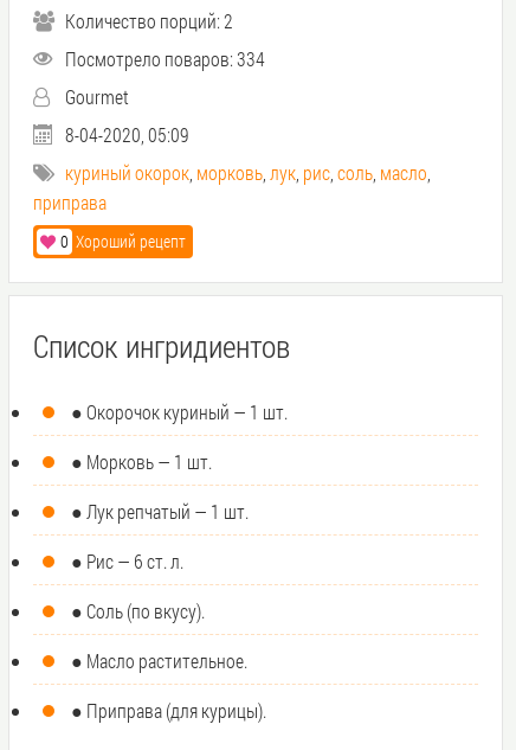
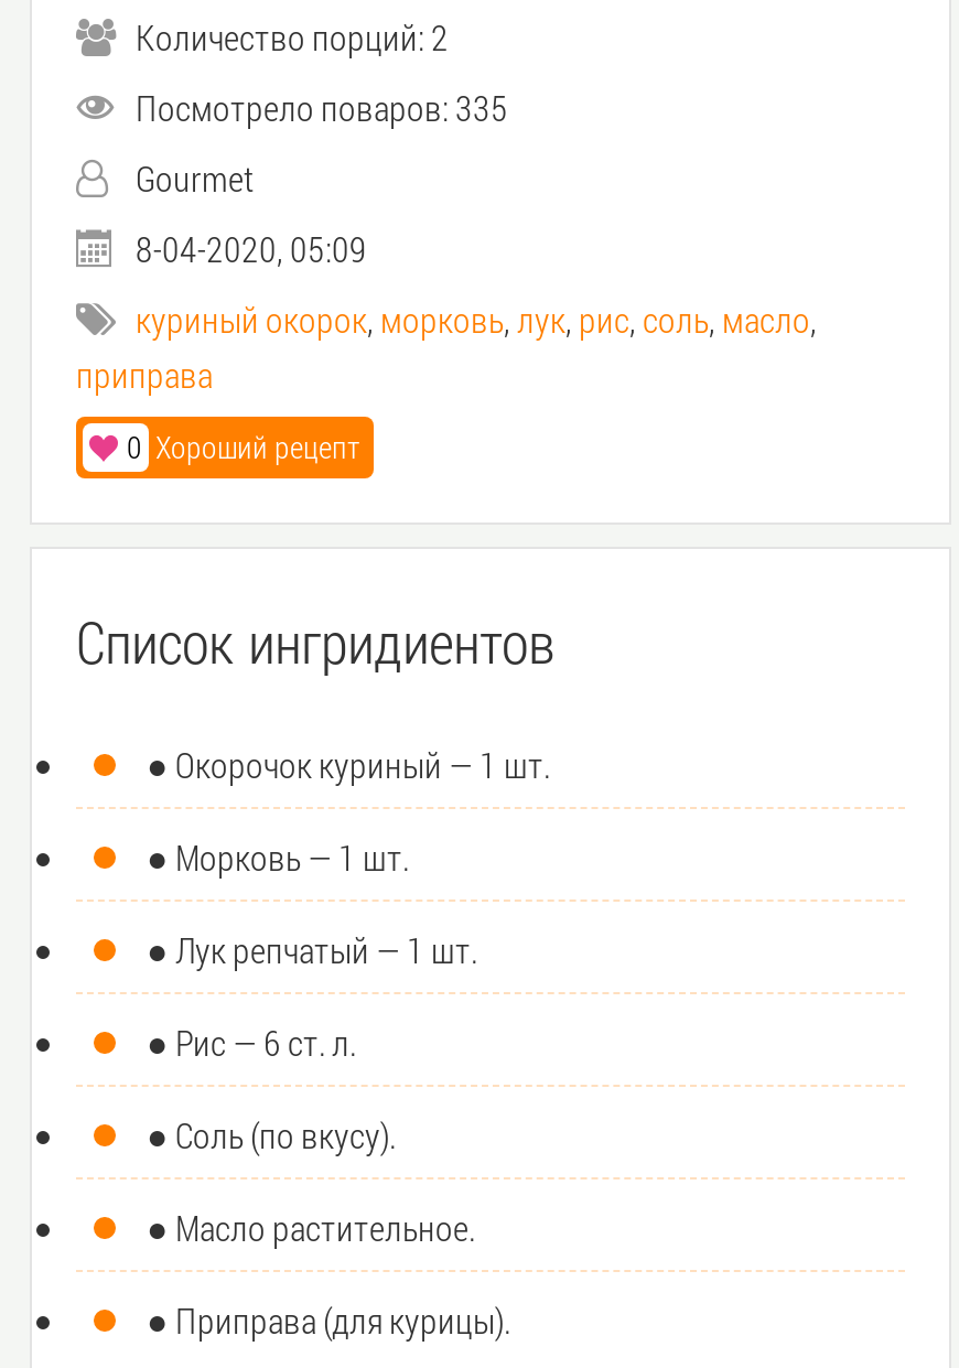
- Посмотрело поваров: 334
+ Посмотрело поваров: 335
